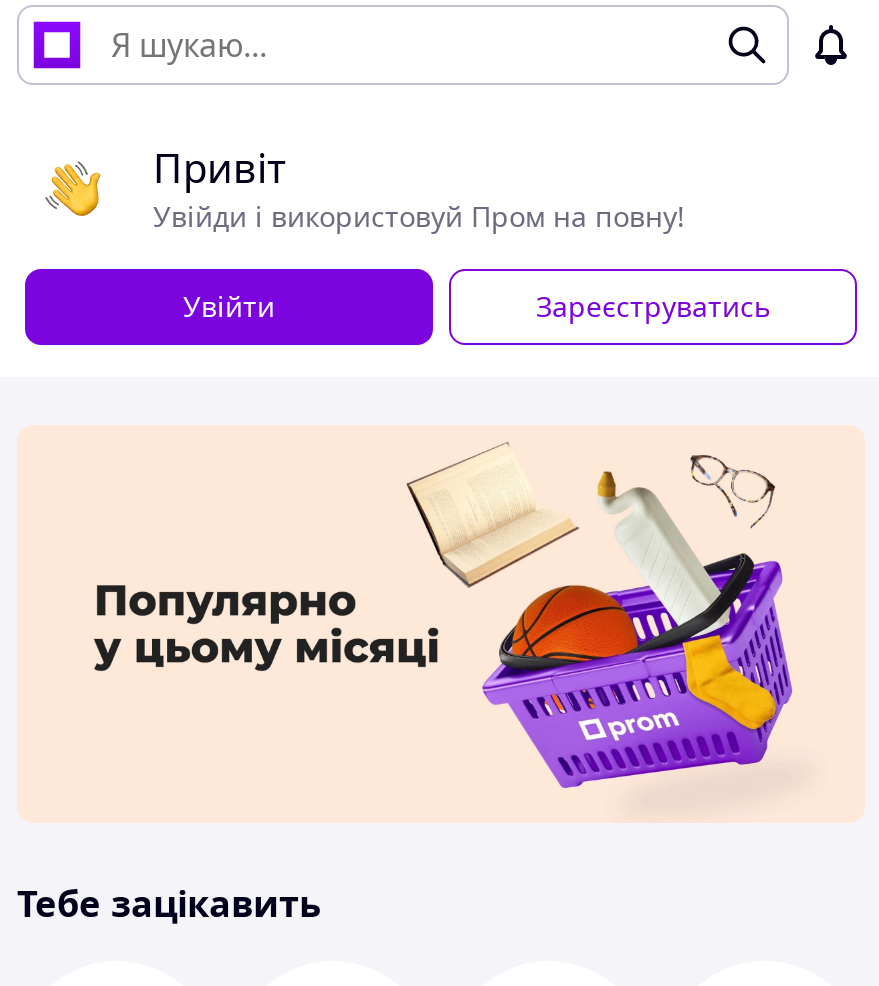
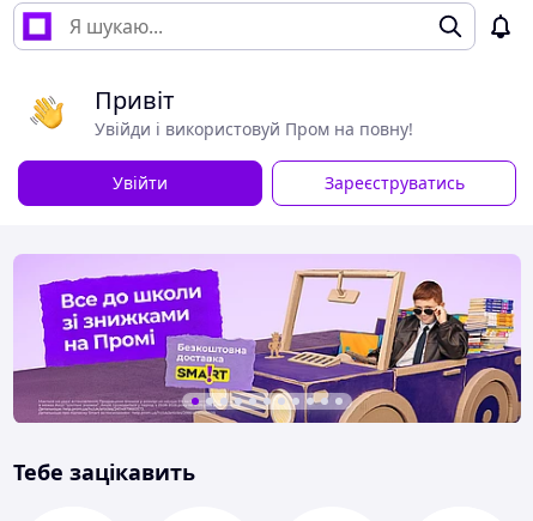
- [image]
+ [image]
